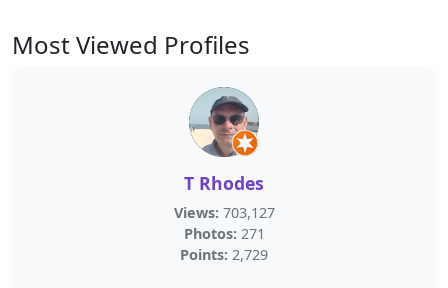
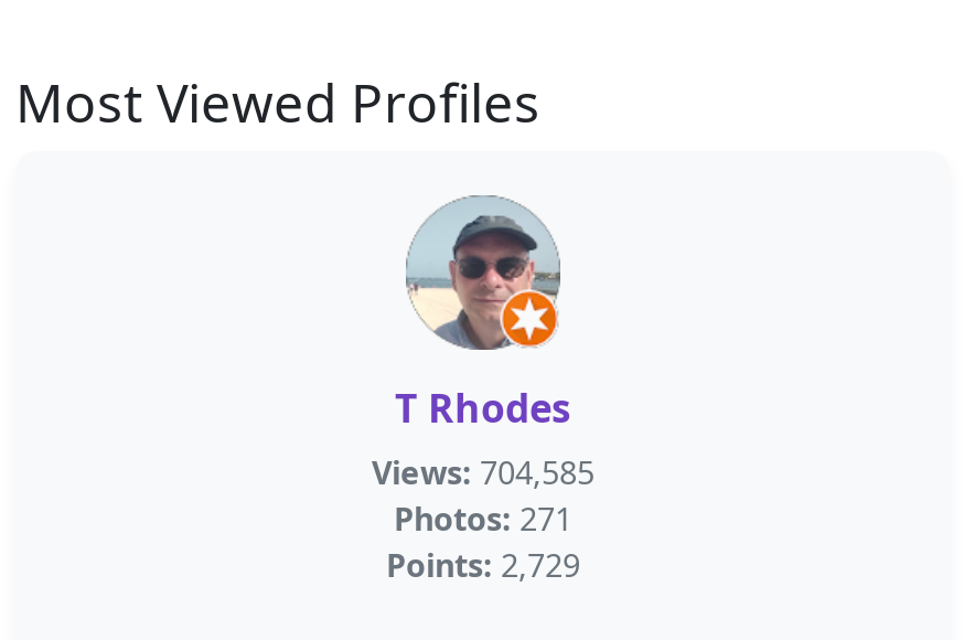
- Views: 703,127
+ Views: 704,585
